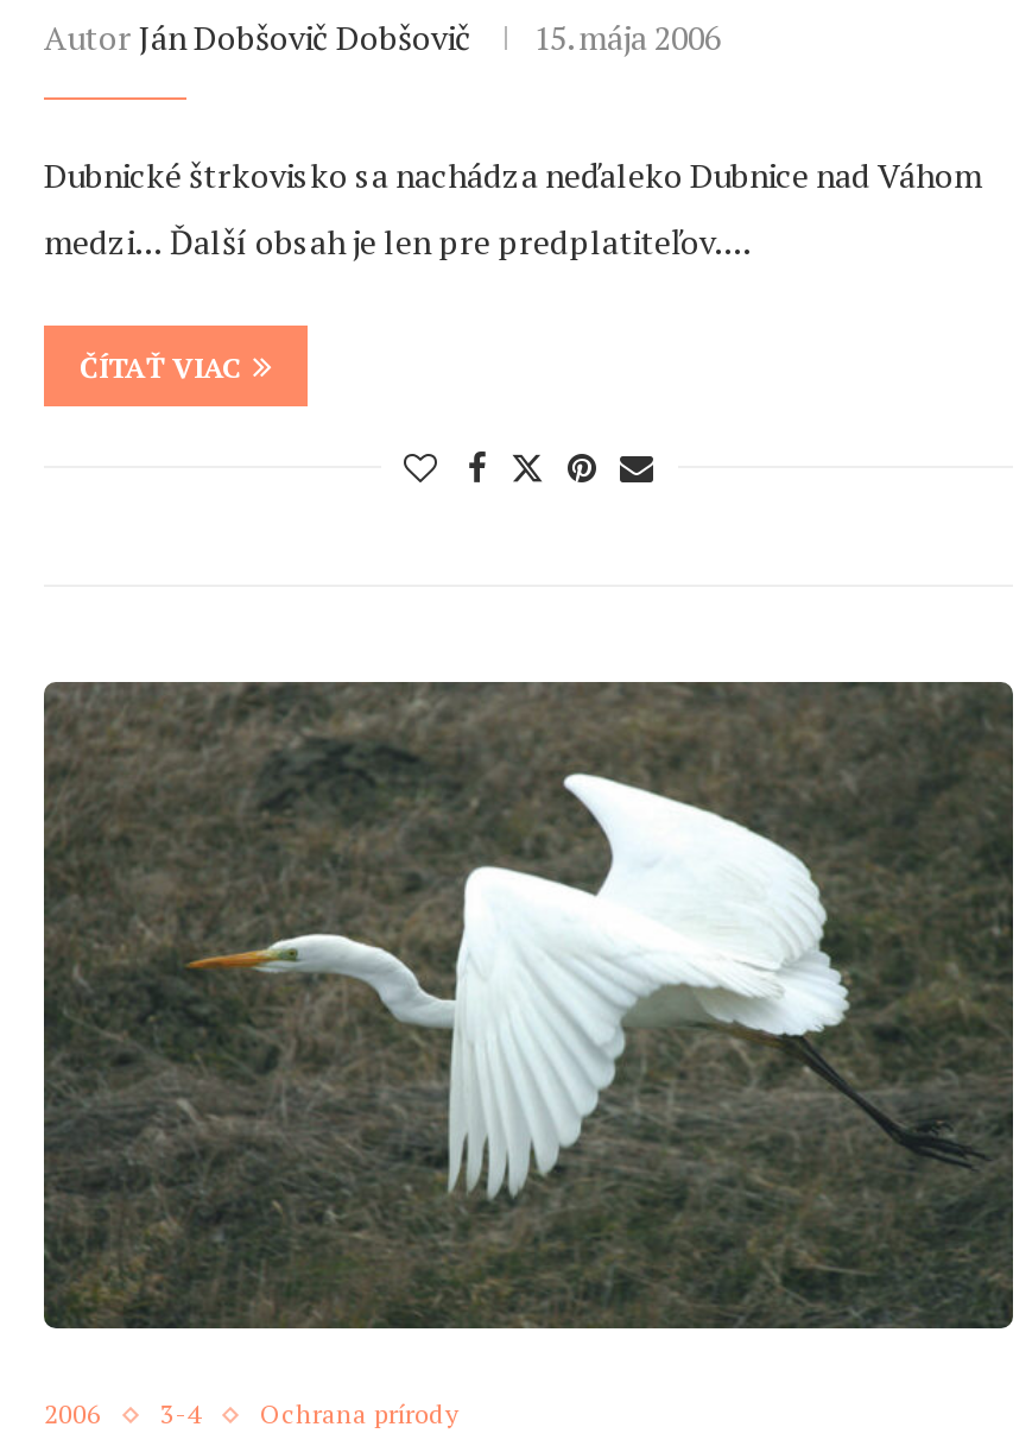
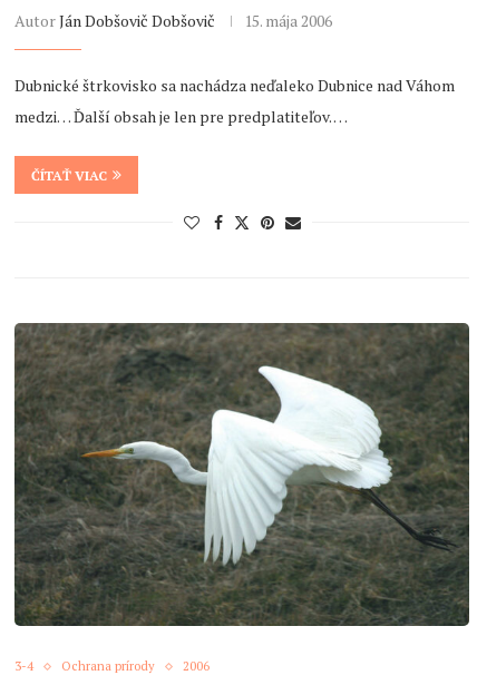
- 2006

+ 2006
